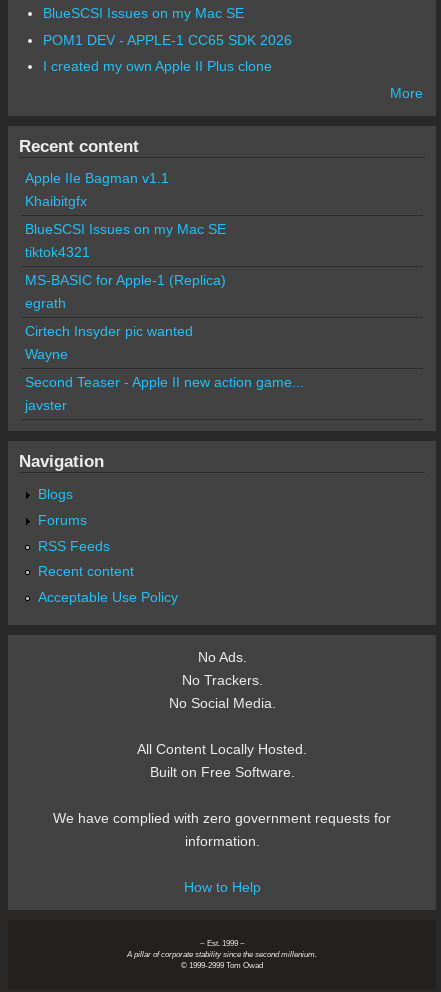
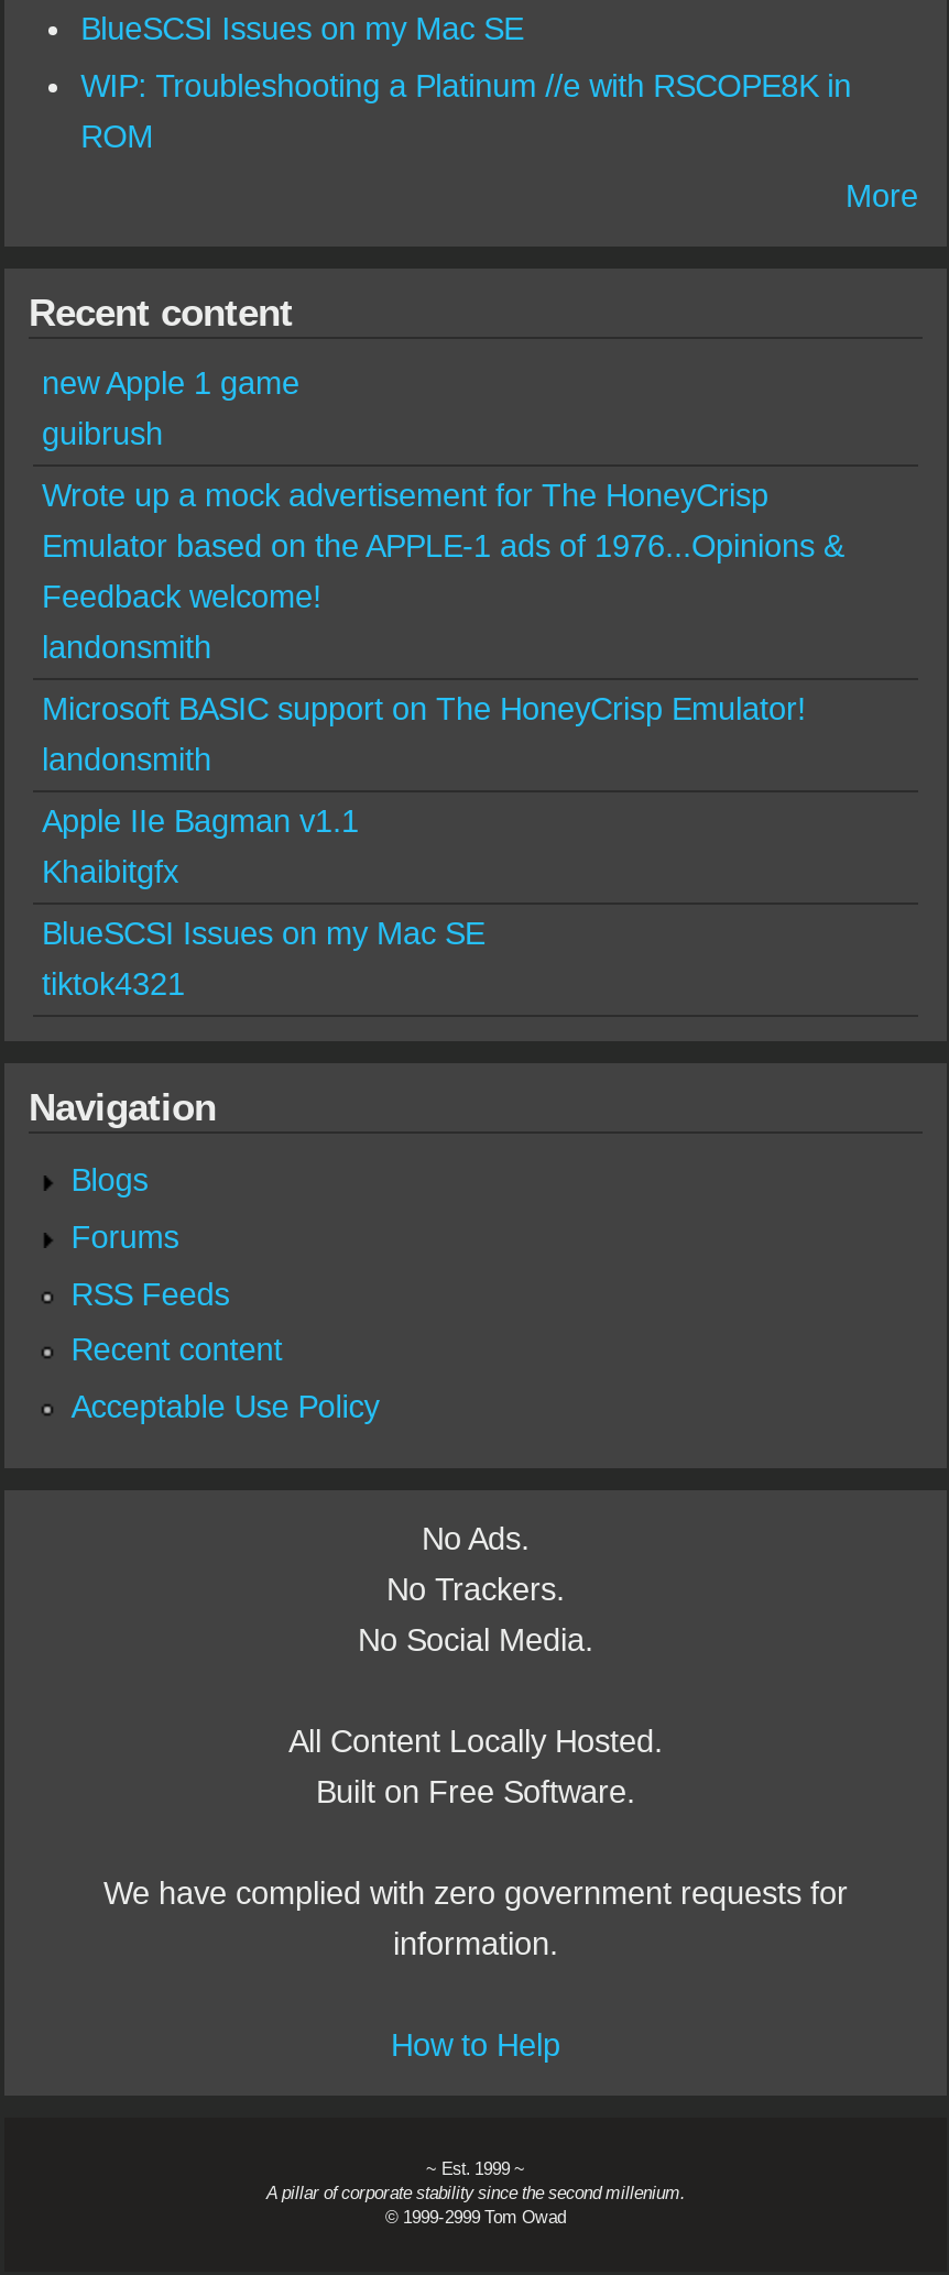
- POM1 DEV - APPLE-1 CC65 SDK 2026
- I created my own Apple II Plus clone
+ WIP: Troubleshooting a Platinum //e with RSCOPE8K in
+ ROM

+ new Apple 1 game
+ guibrush
+ Wrote up a mock advertisement for The HoneyCrisp
+ Emulator based on the APPLE-1 ads of 1976...Opinions &
+ Feedback welcome!
+ landonsmith
+ Microsoft BASIC support on The HoneyCrisp Emulator!
+ landonsmith

moved down: Apple IIe Bagman v1.1 | Khaibitgfx | BlueSCSI Issues on my Mac SE | tiktok4321

- MS-BASIC for Apple-1 (Replica)
- egrath
- Cirtech Insyder pic wanted
- Wayne
- Second Teaser - Apple II new action game...
- javster
